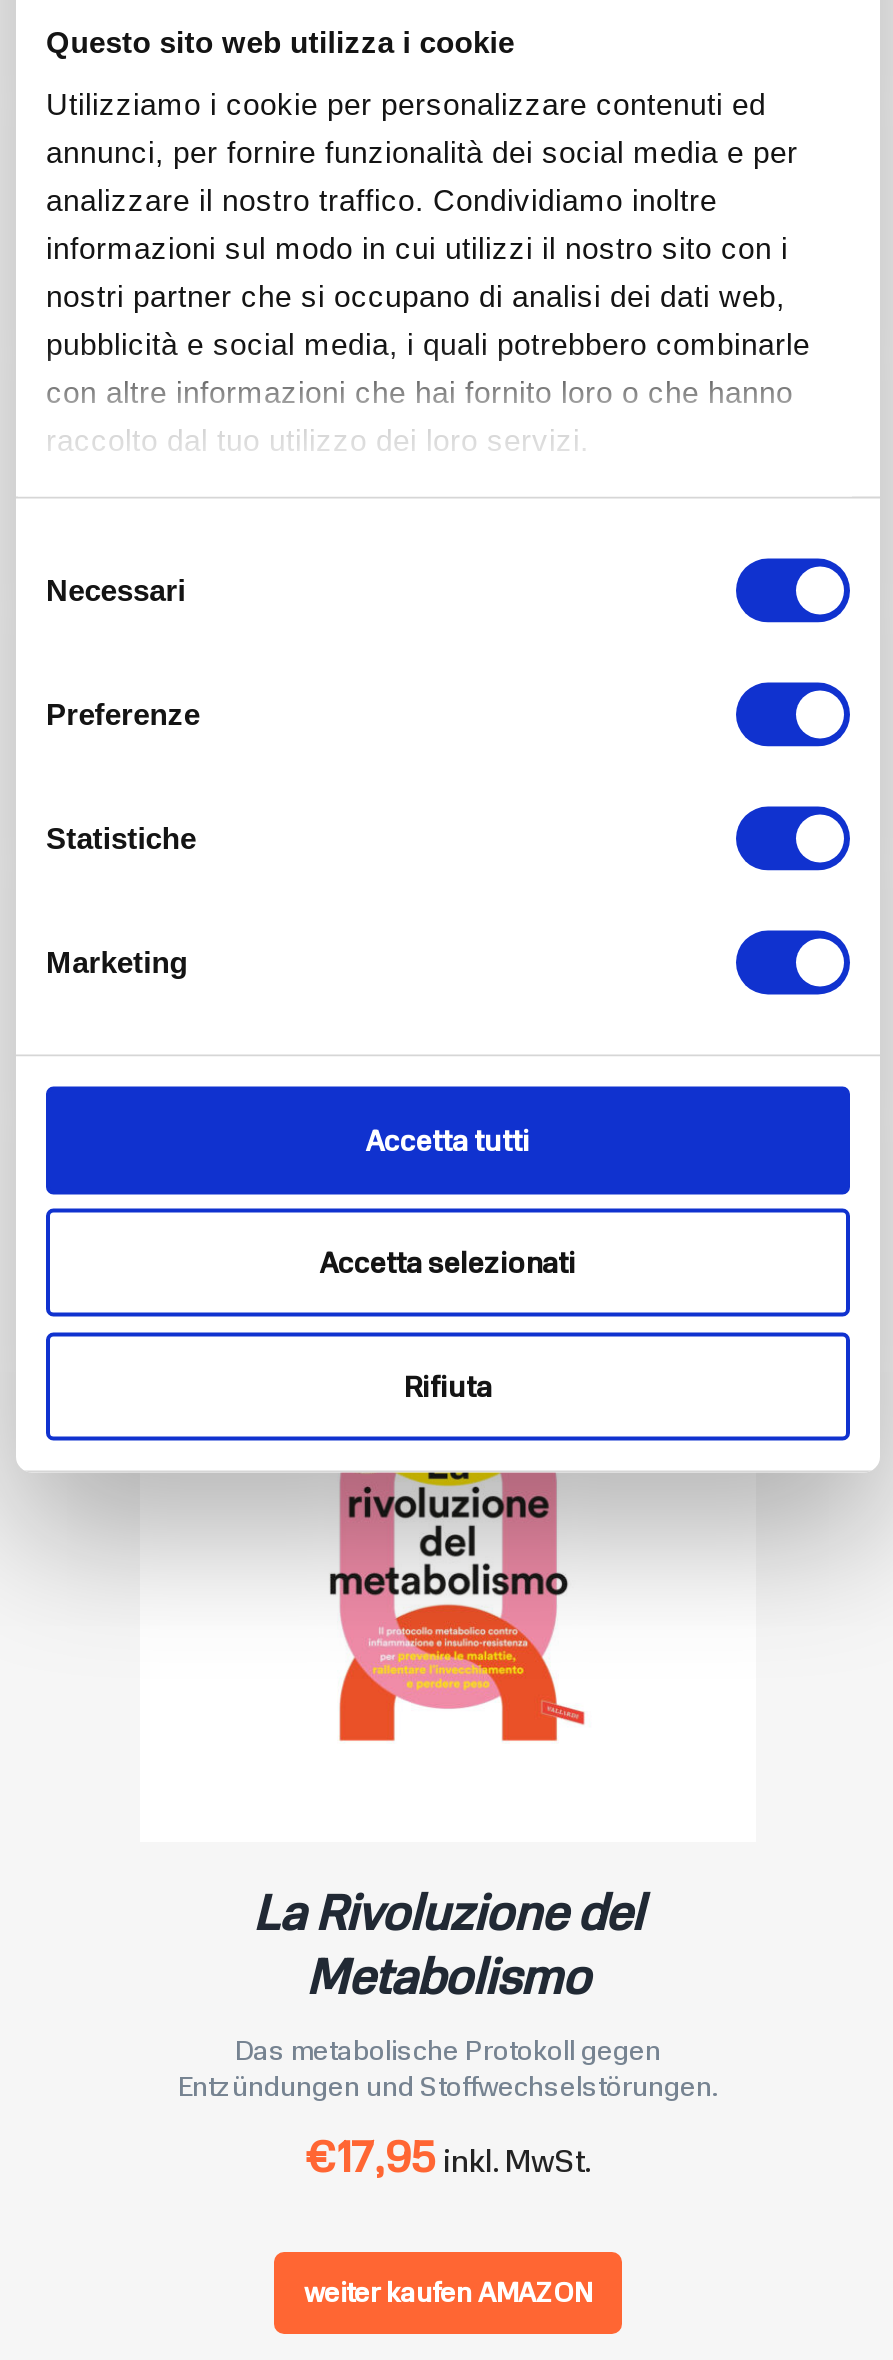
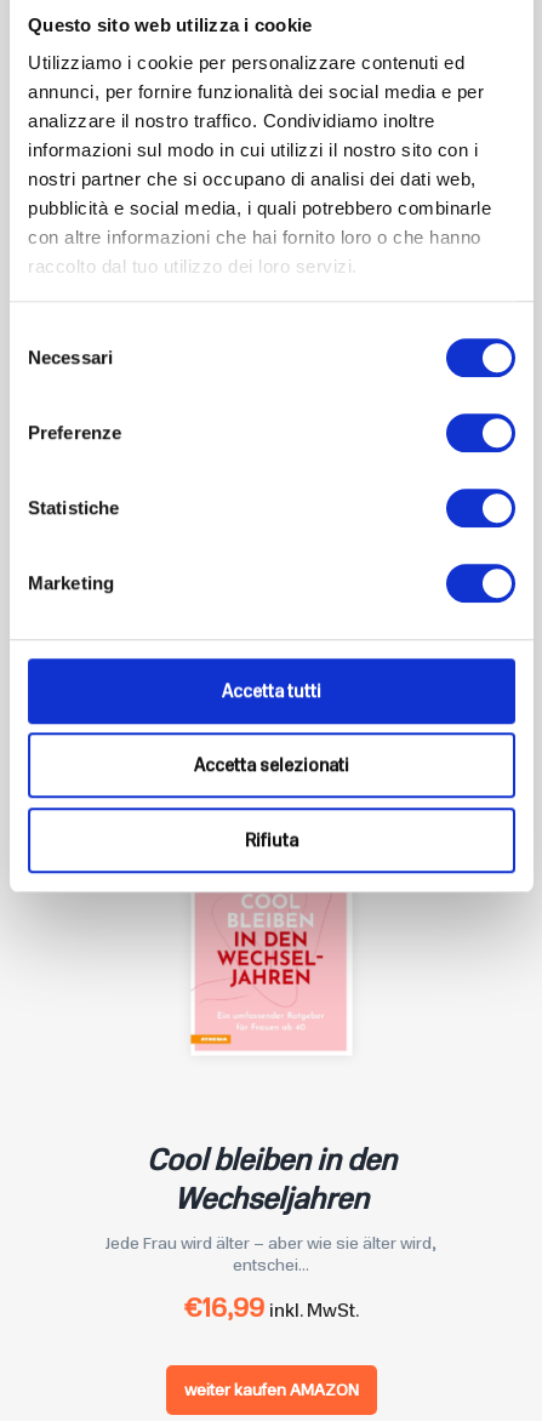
- [image]
+ [image]

- La Rivoluzione del
- Metabolismo
- Das metabolische Protokoll gegen
- Entzündungen und Stoffwechselstörungen.
- €17,95 inkl. MwSt.
+ Cool bleiben in den
+ Wechseljahren
+ Jede Frau wird älter – aber wie sie älter wird,
+ entschei...
+ €16,99 inkl. MwSt.
